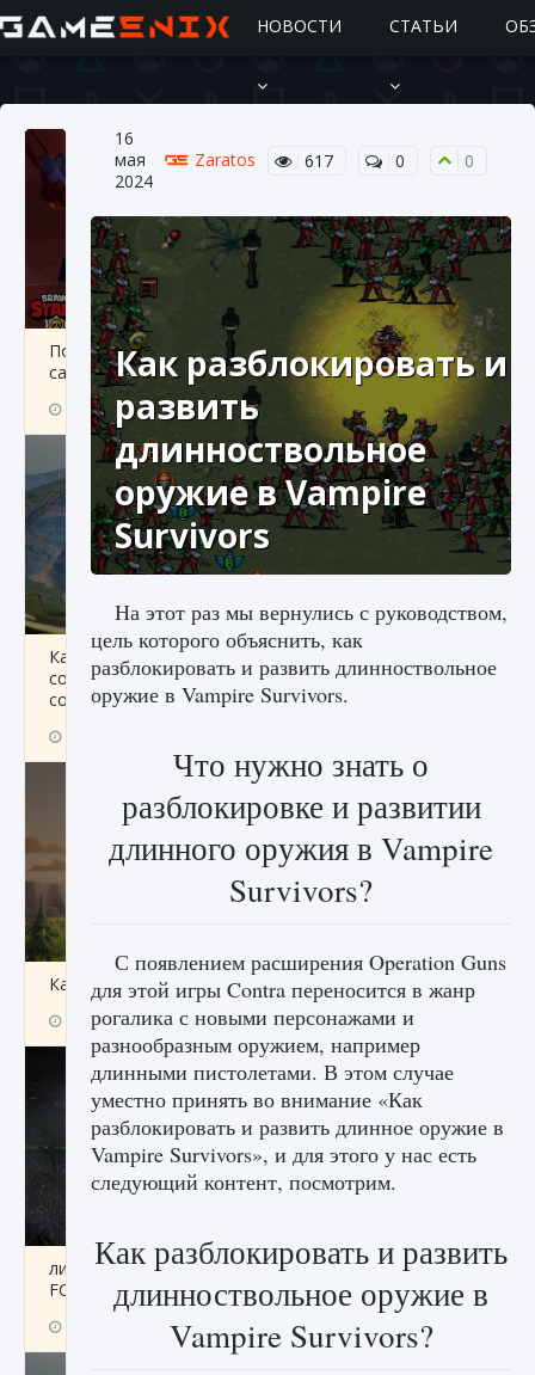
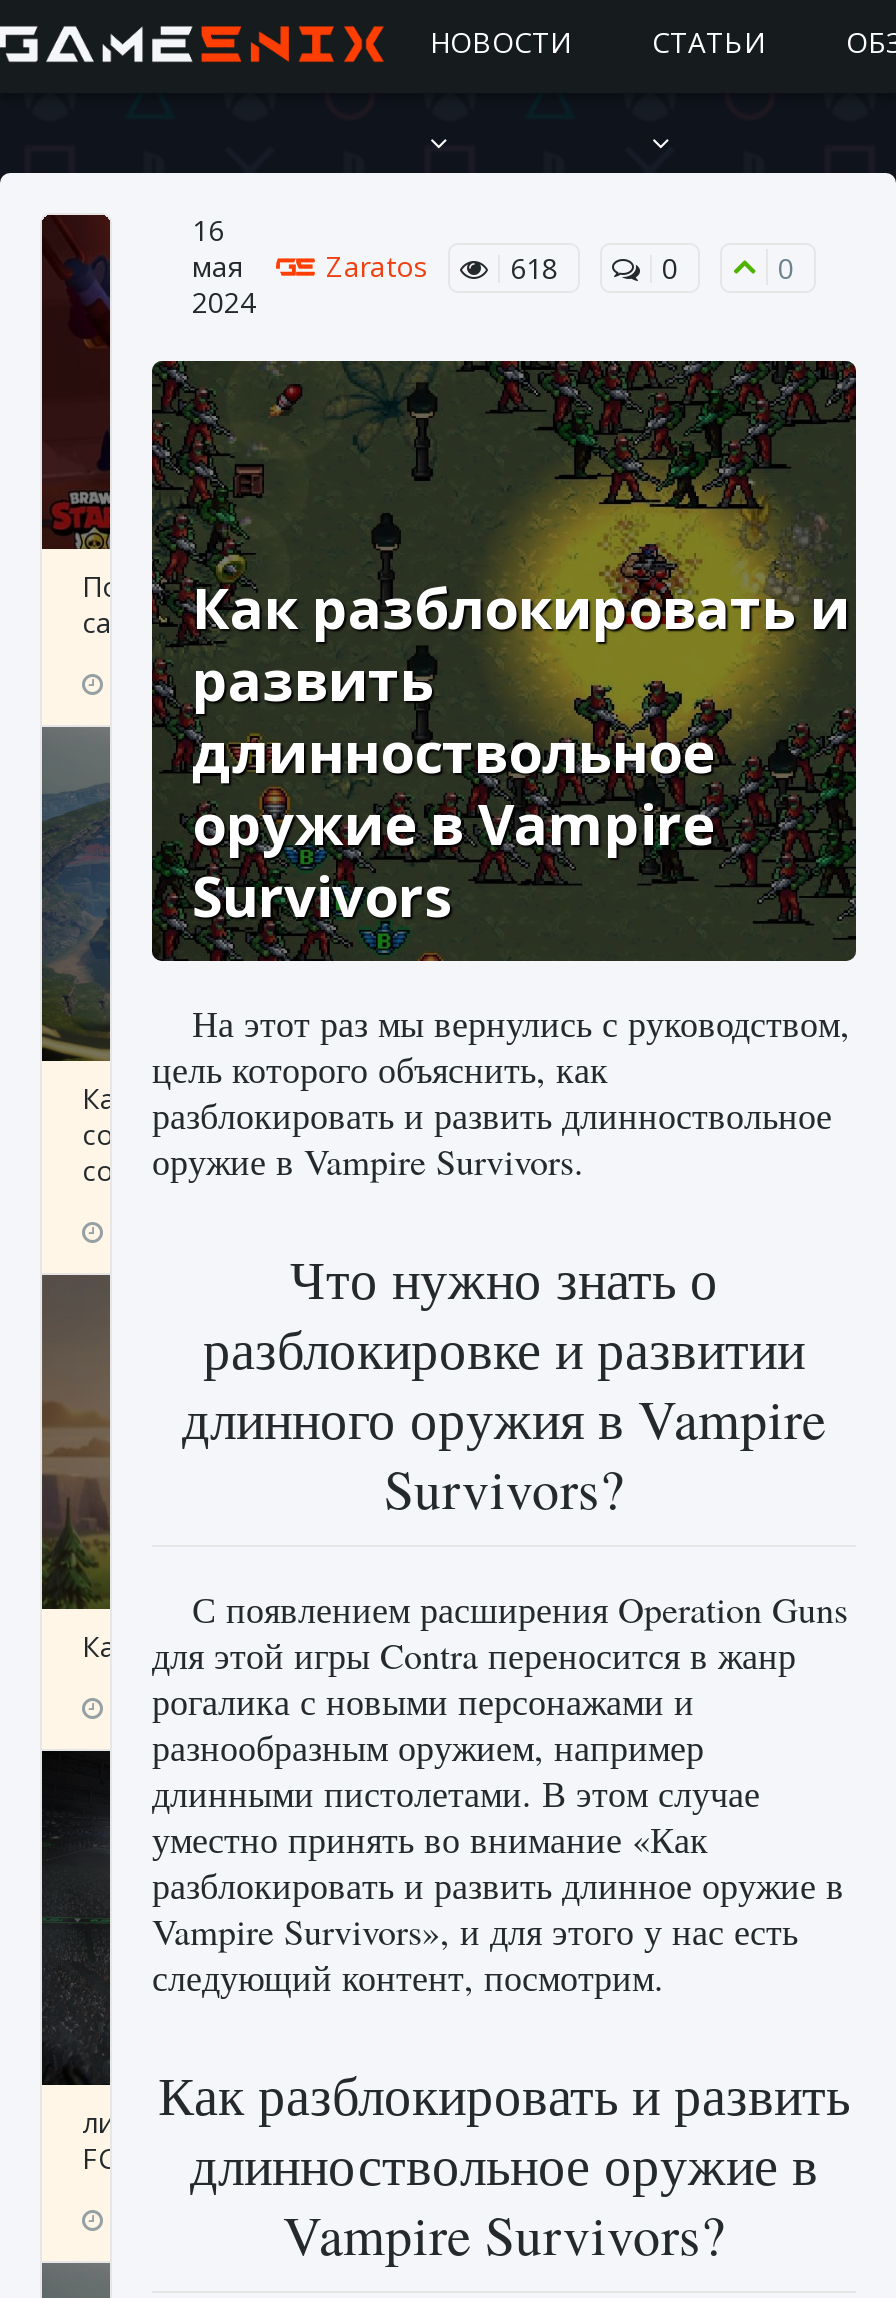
- 617
+ 618
